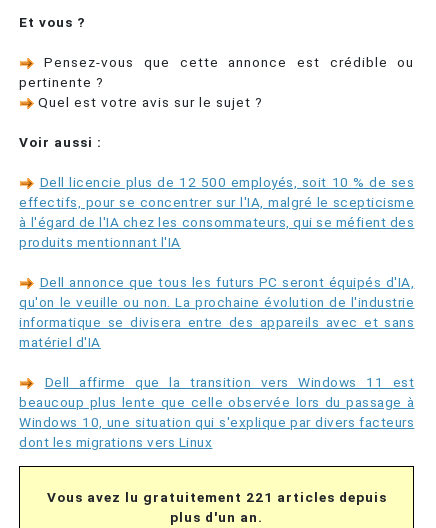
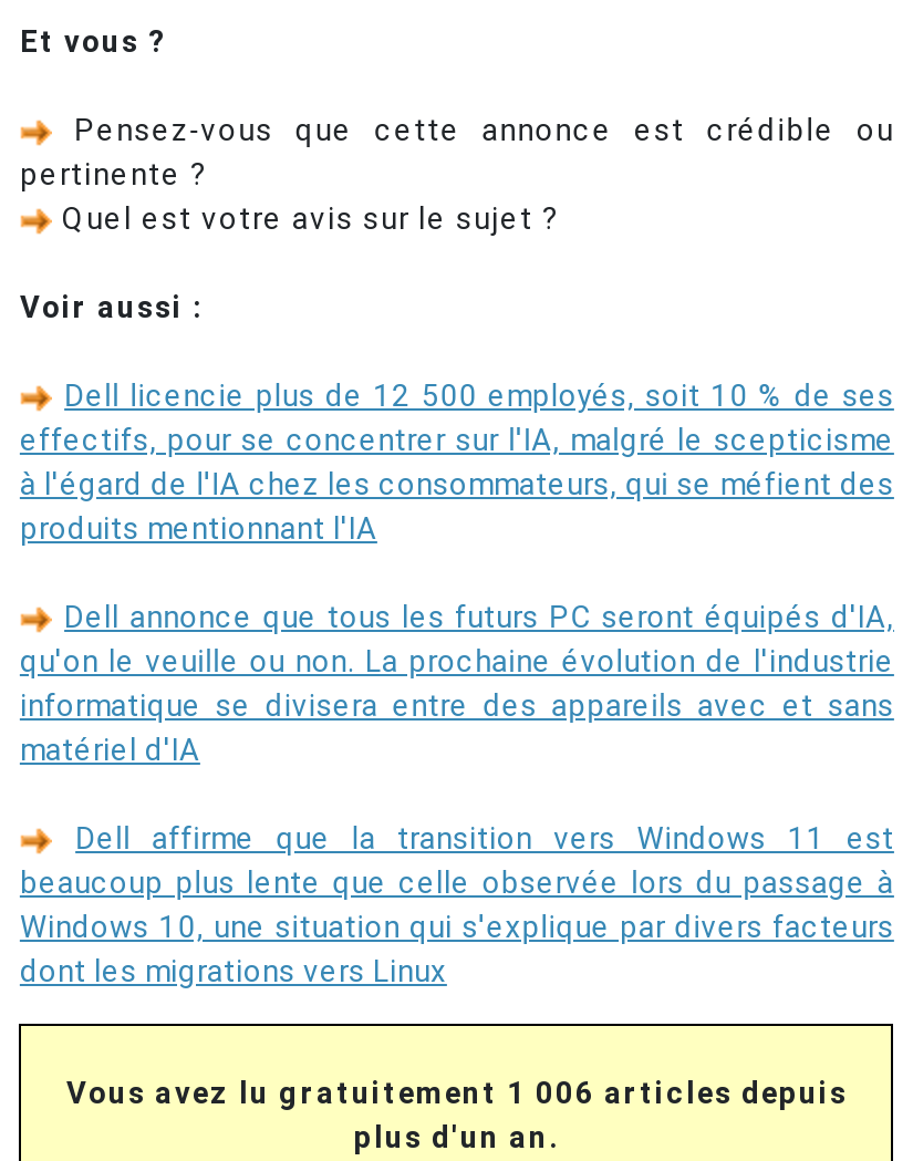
- Vous avez lu gratuitement 221 articles depuis
+ Vous avez lu gratuitement 1 006 articles depuis
